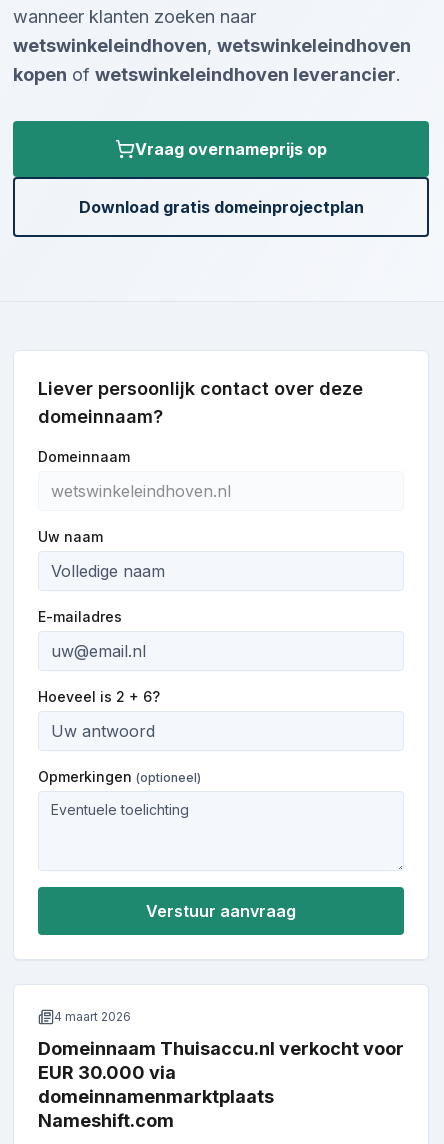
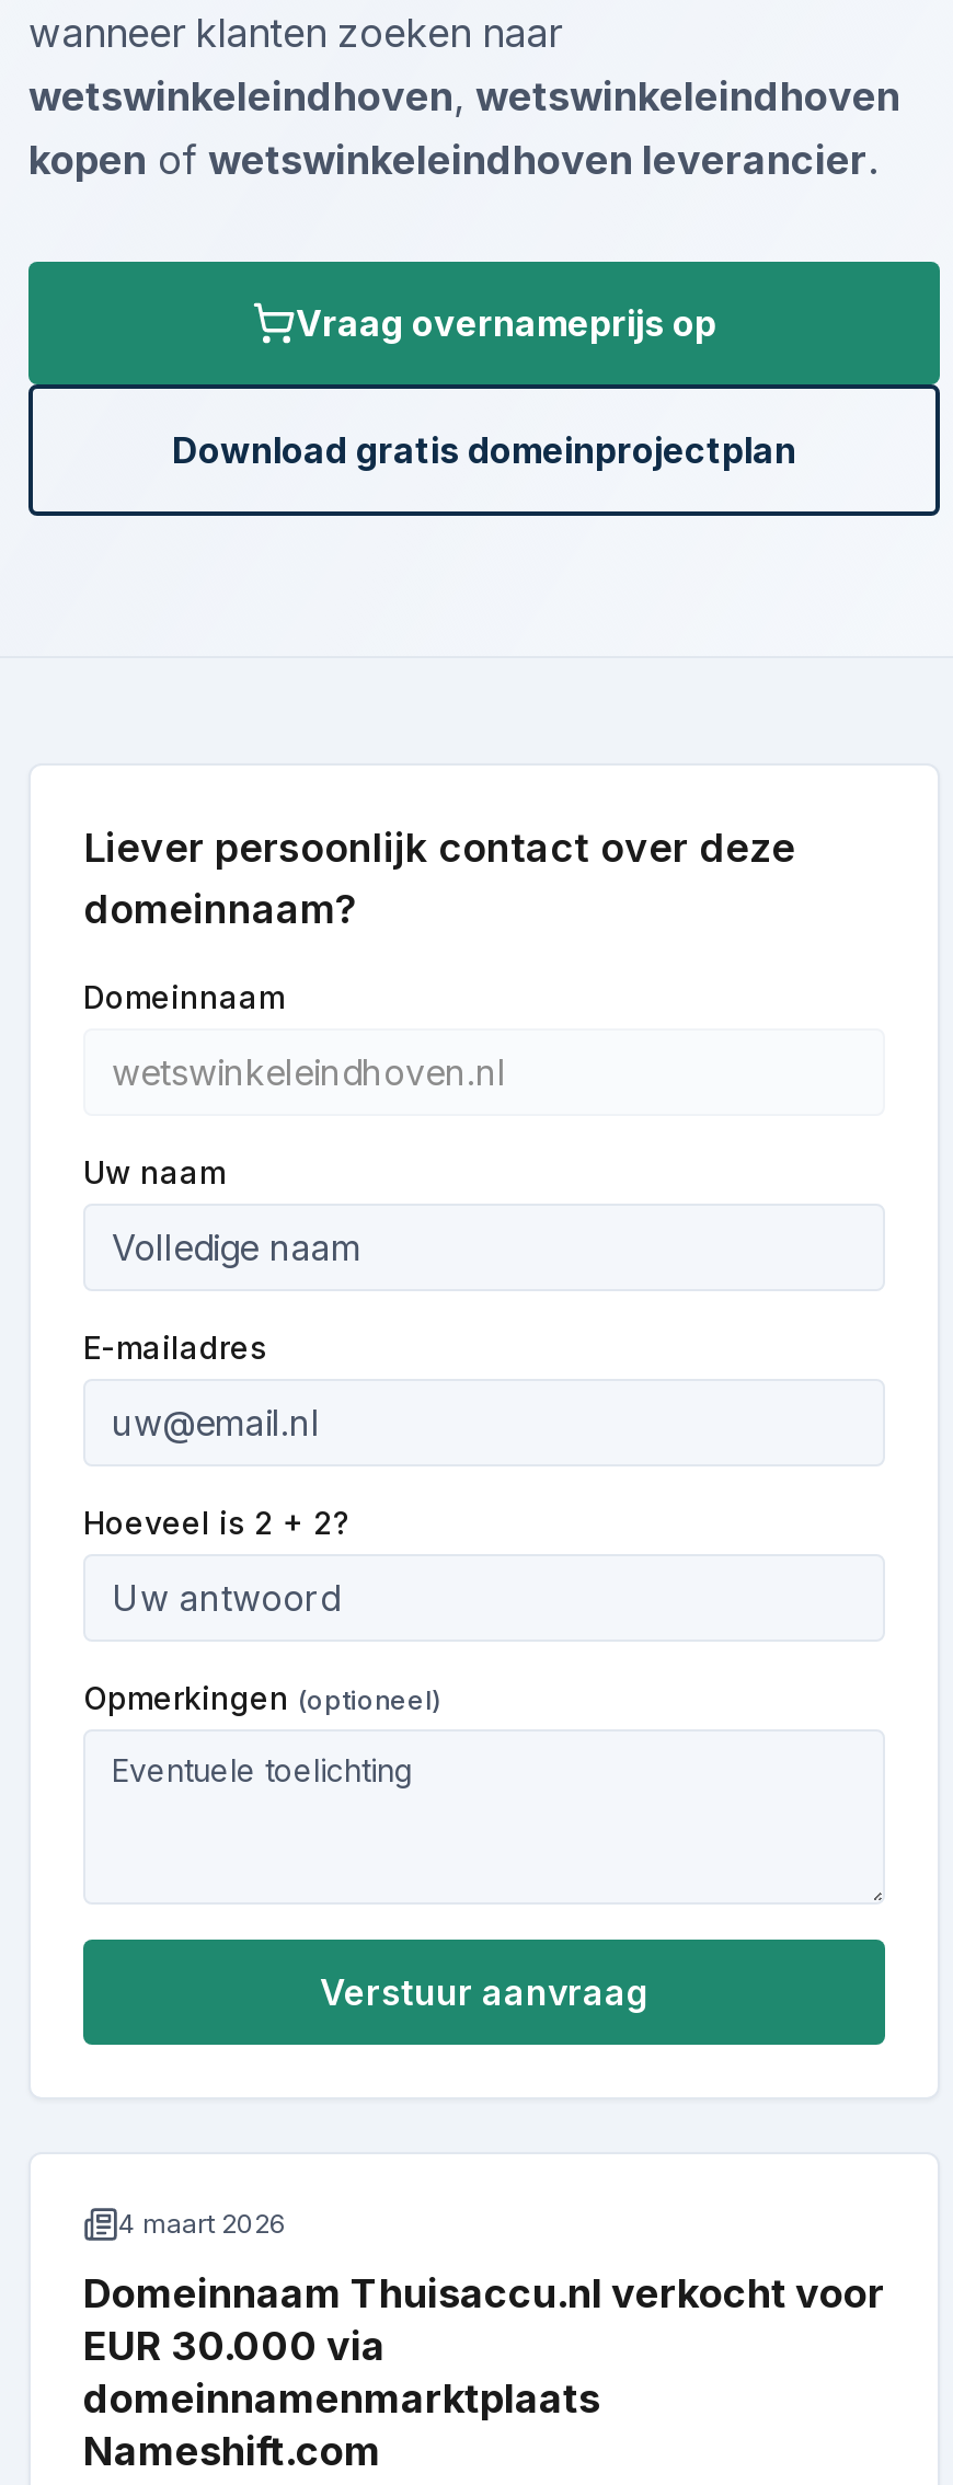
- Hoeveel is 2 + 6?
+ Hoeveel is 2 + 2?
